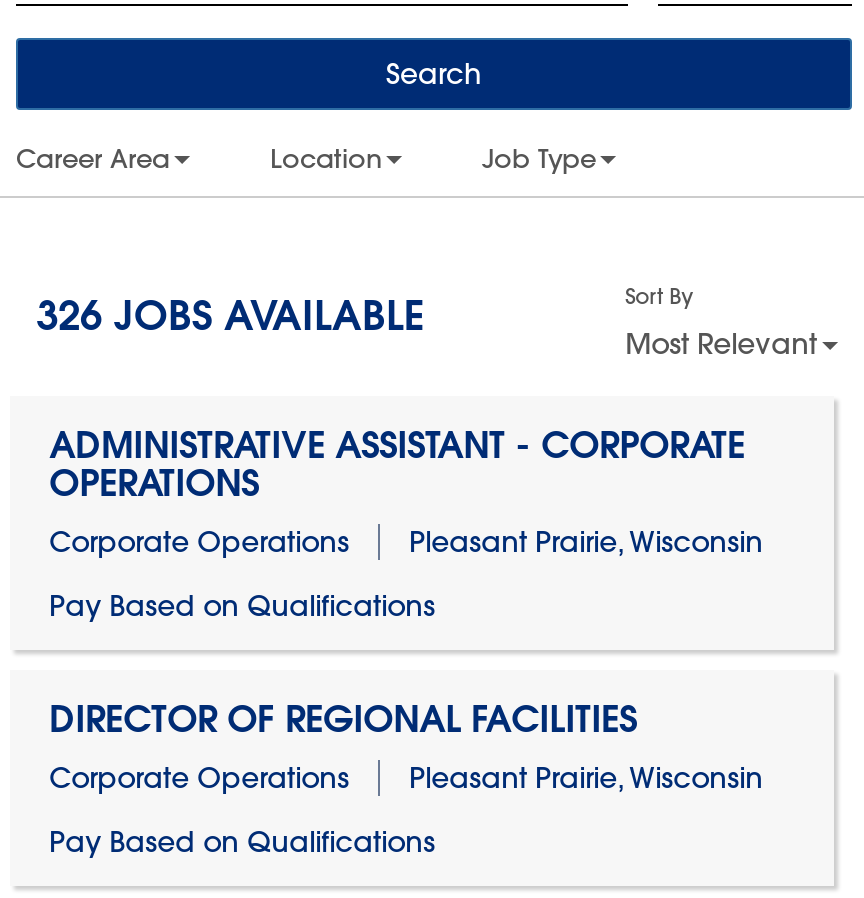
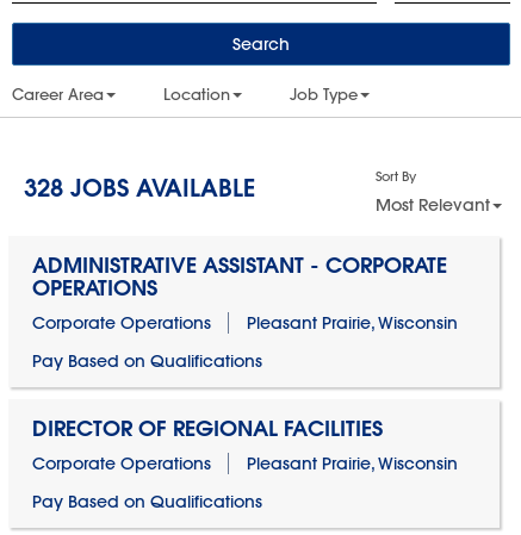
- 326 JOBS AVAILABLE
+ 328 JOBS AVAILABLE
